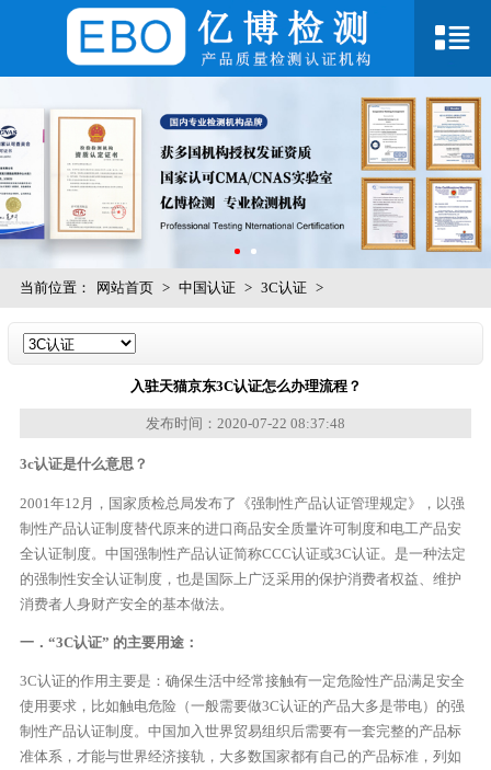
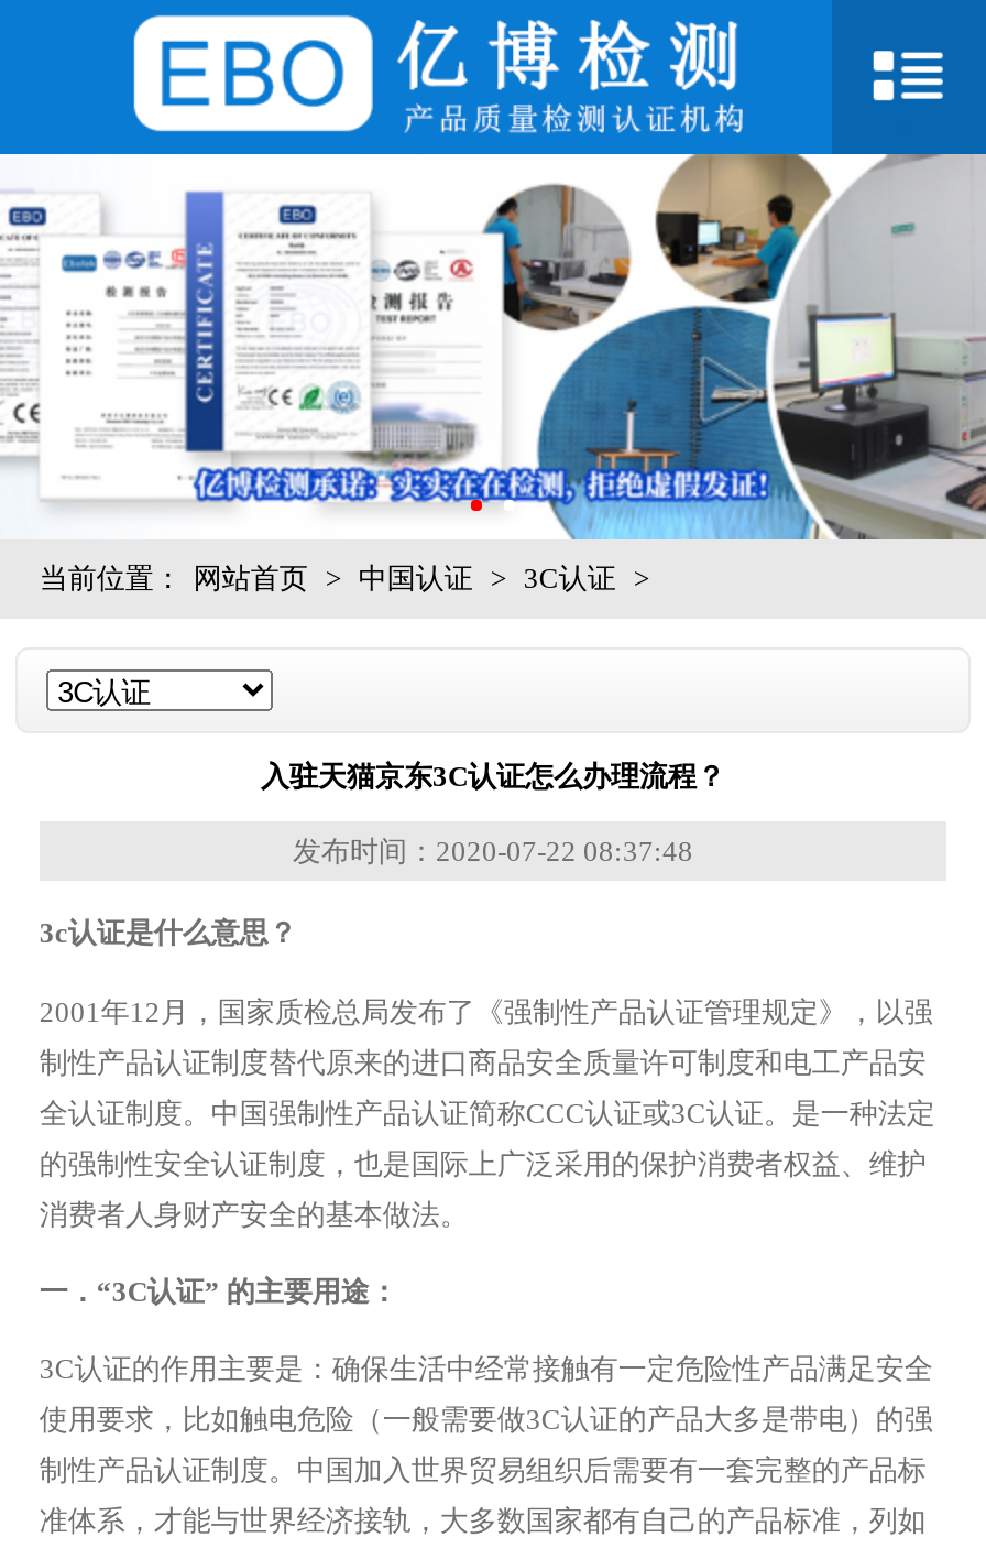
- [image]
+ [image]
